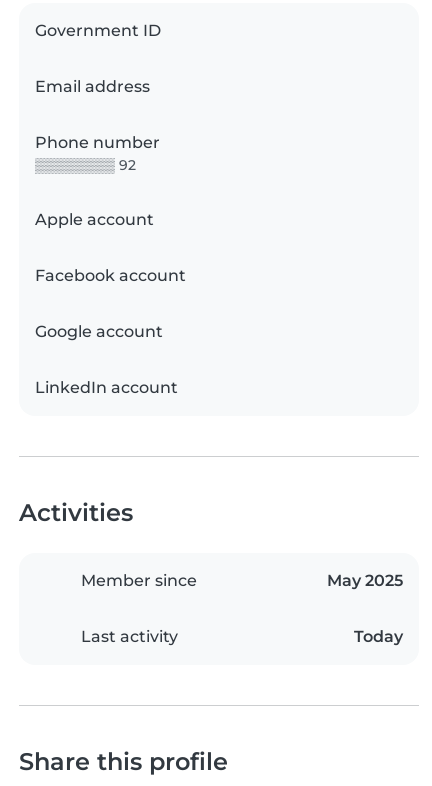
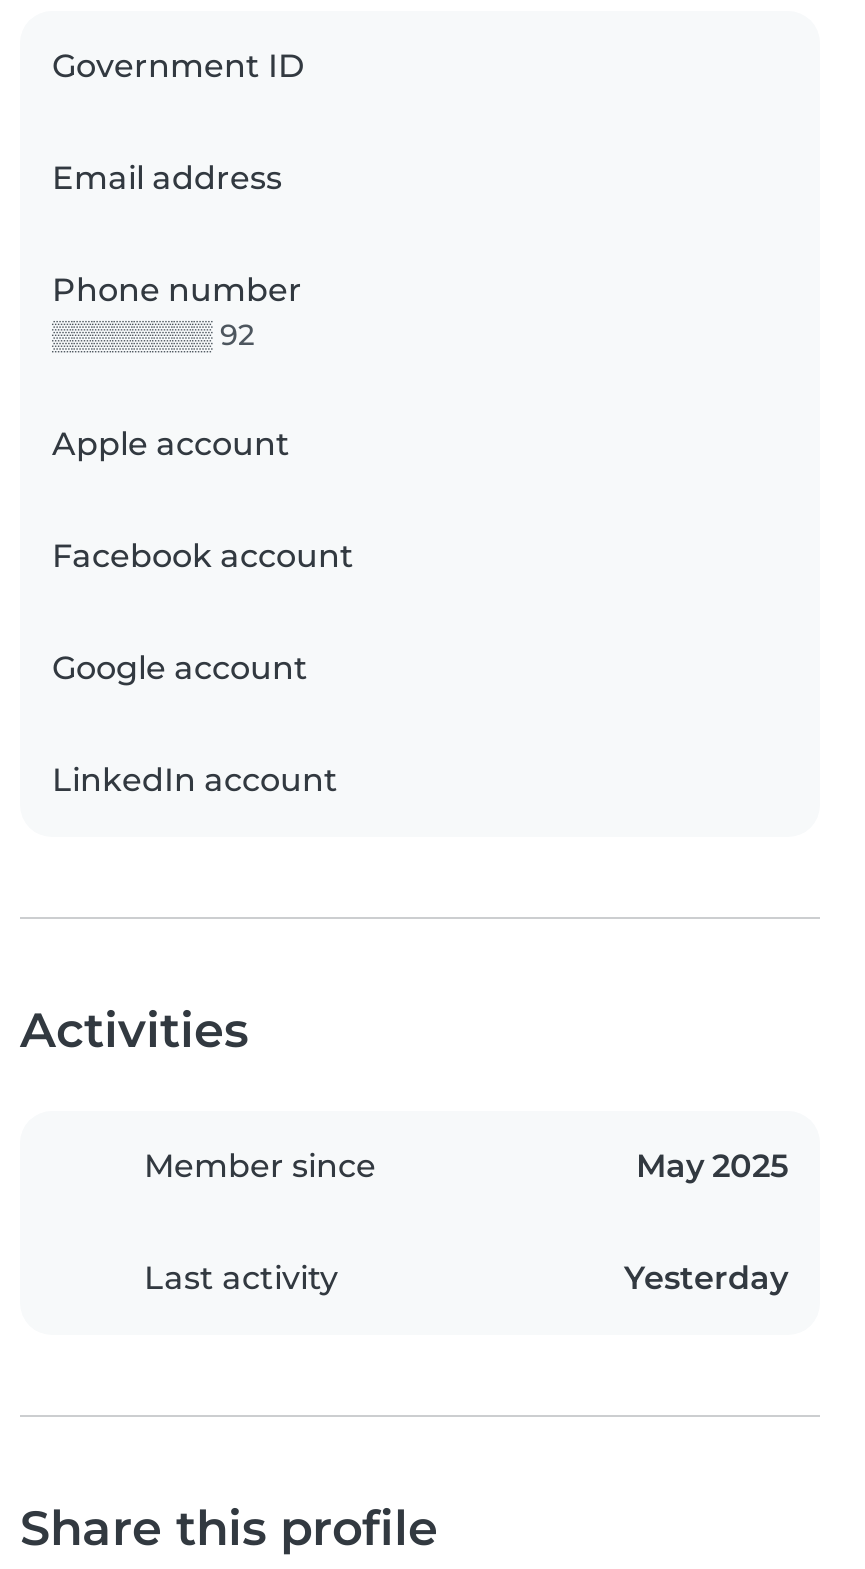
- Today
+ Yesterday
